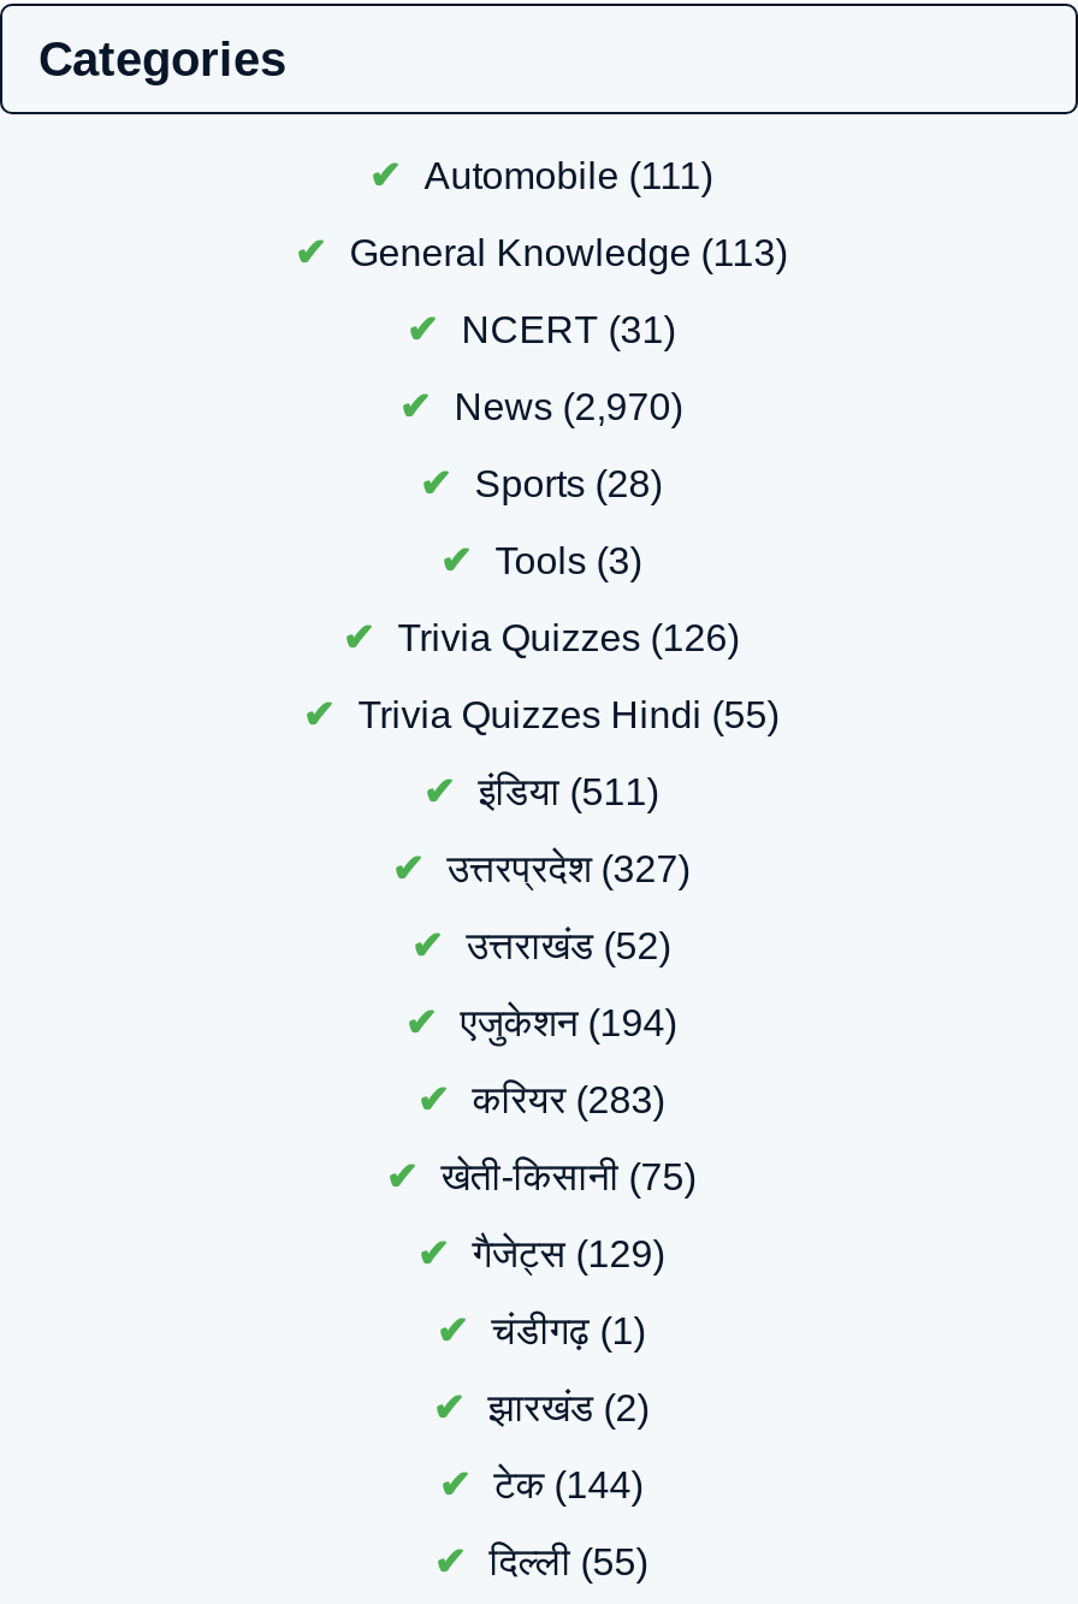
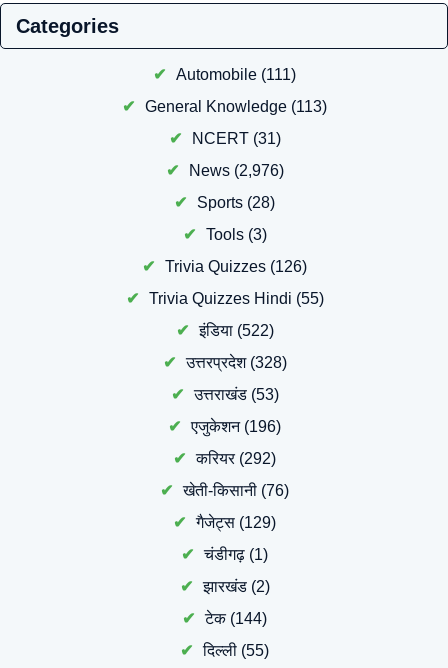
- News (2,970)
+ News (2,976)

- इंडिया (511)
+ इंडिया (522)

- उत्तरप्रदेश (327)
+ उत्तरप्रदेश (328)

- उत्तराखंड (52)
+ उत्तराखंड (53)

- एजुकेशन (194)
+ एजुकेशन (196)

- करियर (283)
+ करियर (292)

- खेती-किसानी (75)
+ खेती-किसानी (76)
